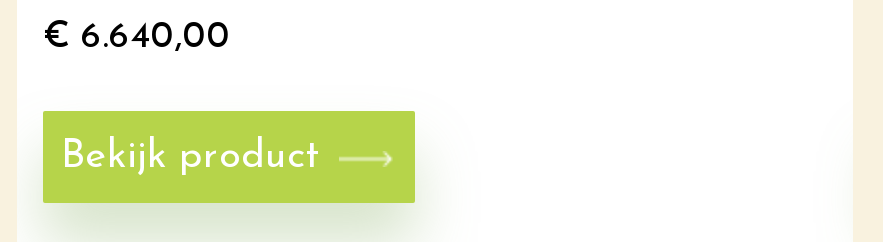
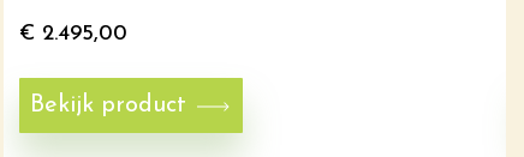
- €6.640,00
+ €2.495,00
